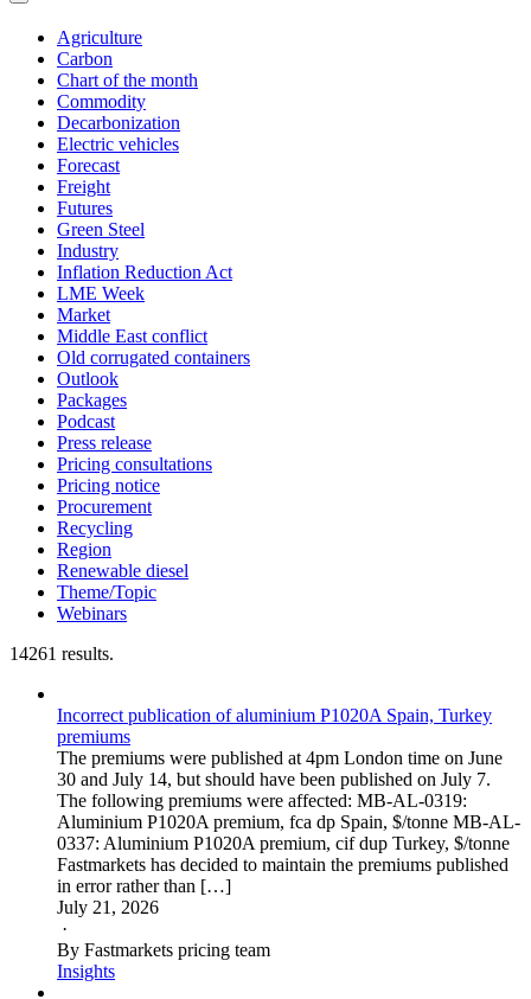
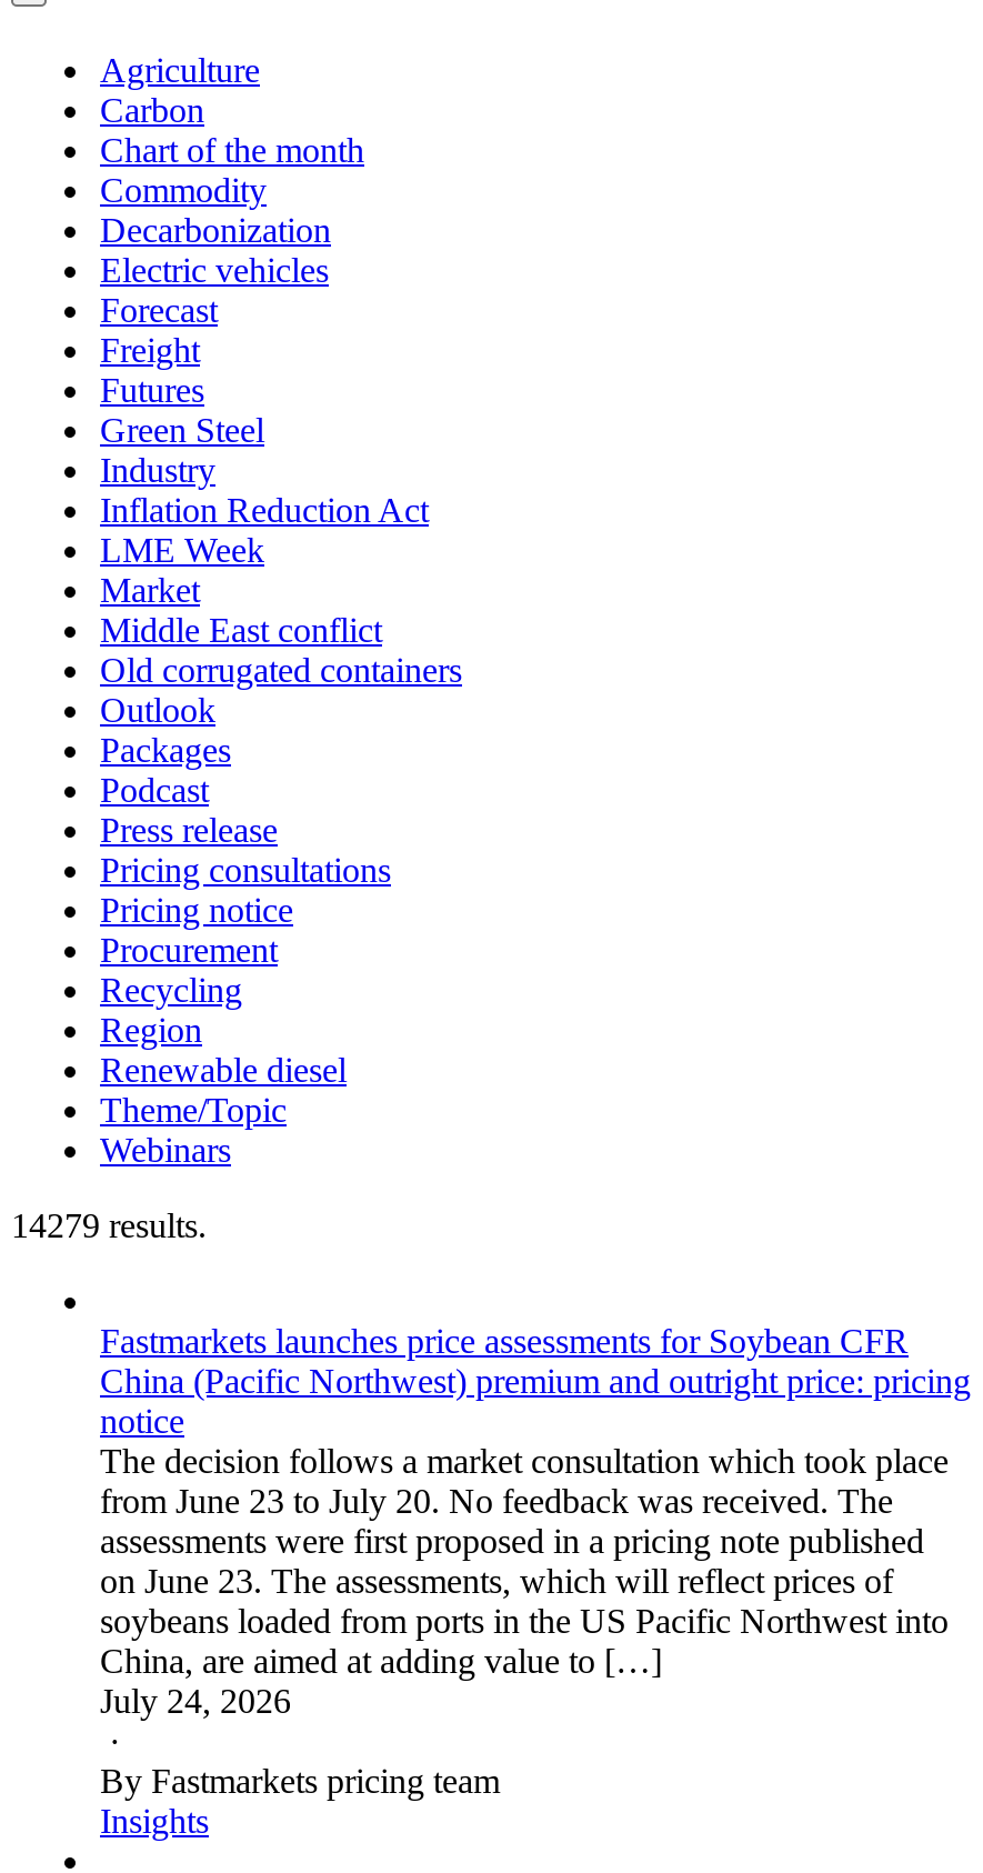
- 14261 results.
+ 14279 results.

- Incorrect publication of aluminium P1020A Spain, Turkey
- premiums
- The premiums were published at 4pm London time on June
- 30 and July 14, but should have been published on July 7.
- The following premiums were affected: MB-AL-0319:
- Aluminium P1020A premium, fca dp Spain, $/tonne MB-AL-
- 0337: Aluminium P1020A premium, cif dup Turkey, $/tonne
- Fastmarkets has decided to maintain the premiums published
- in error rather than […]
- July 21, 2026
+ Fastmarkets launches price assessments for Soybean CFR
+ China (Pacific Northwest) premium and outright price: pricing
+ notice
+ The decision follows a market consultation which took place
+ from June 23 to July 20. No feedback was received. The
+ assessments were first proposed in a pricing note published
+ on June 23. The assessments, which will reflect prices of
+ soybeans loaded from ports in the US Pacific Northwest into
+ China, are aimed at adding value to […]
+ July 24, 2026
